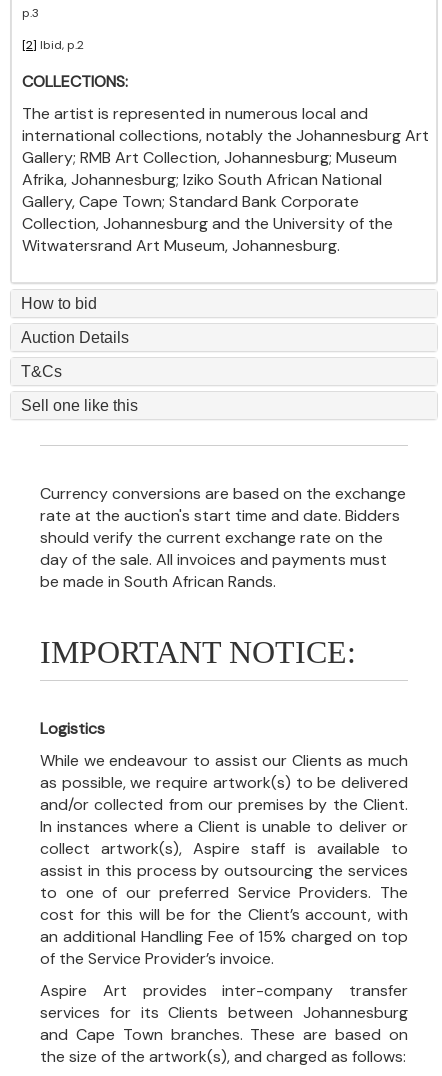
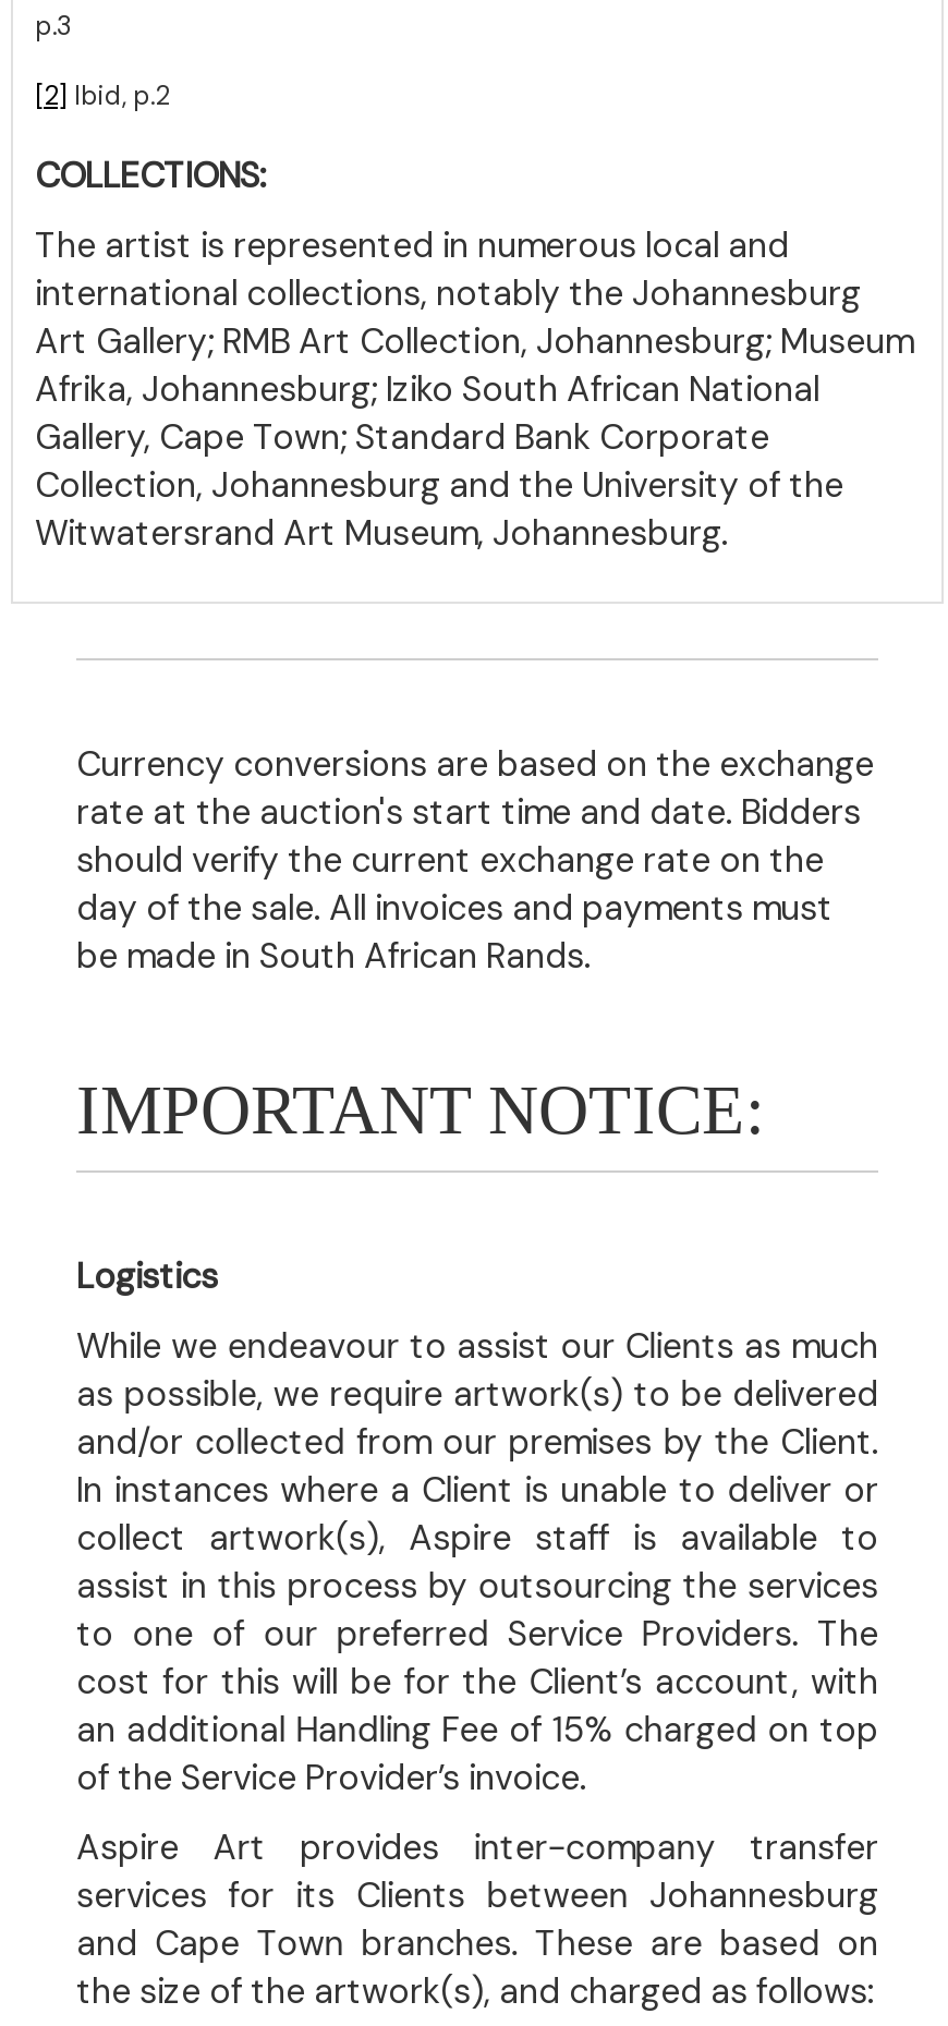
- How to bid
- Auction Details
- T&Cs
- Sell one like this
